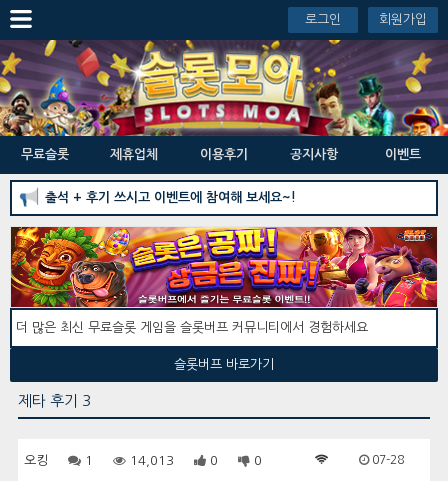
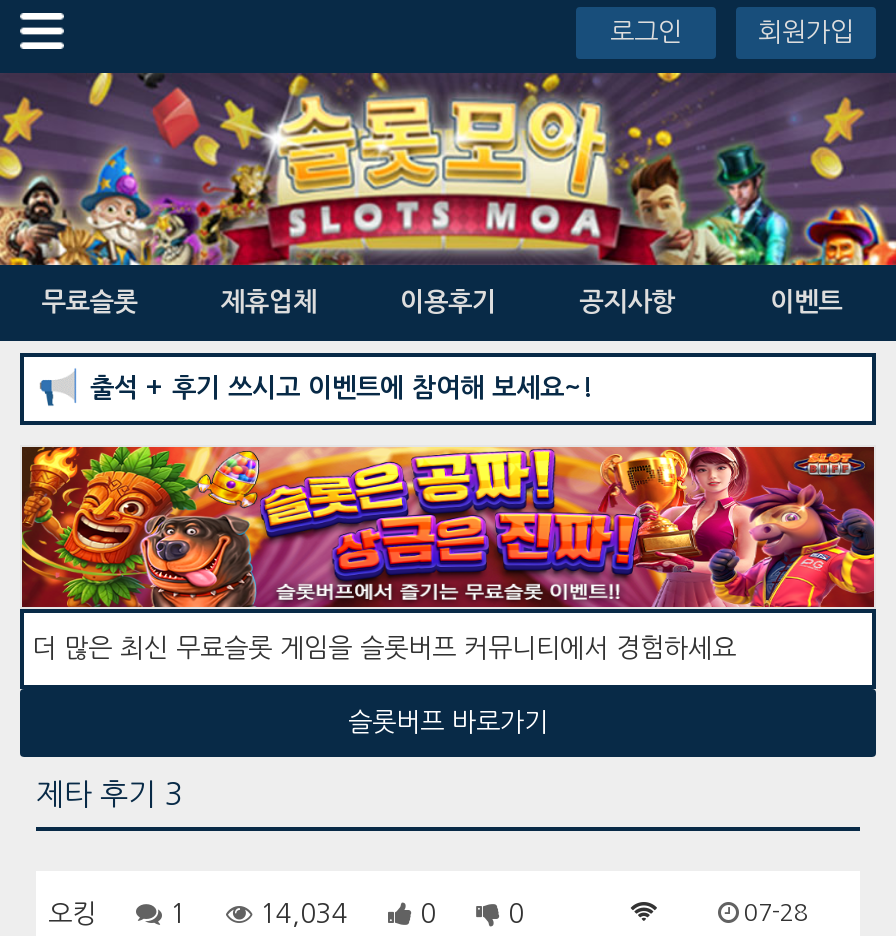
- 14,013
+ 14,034
